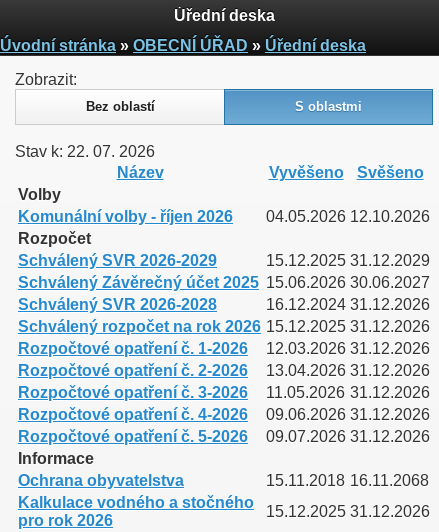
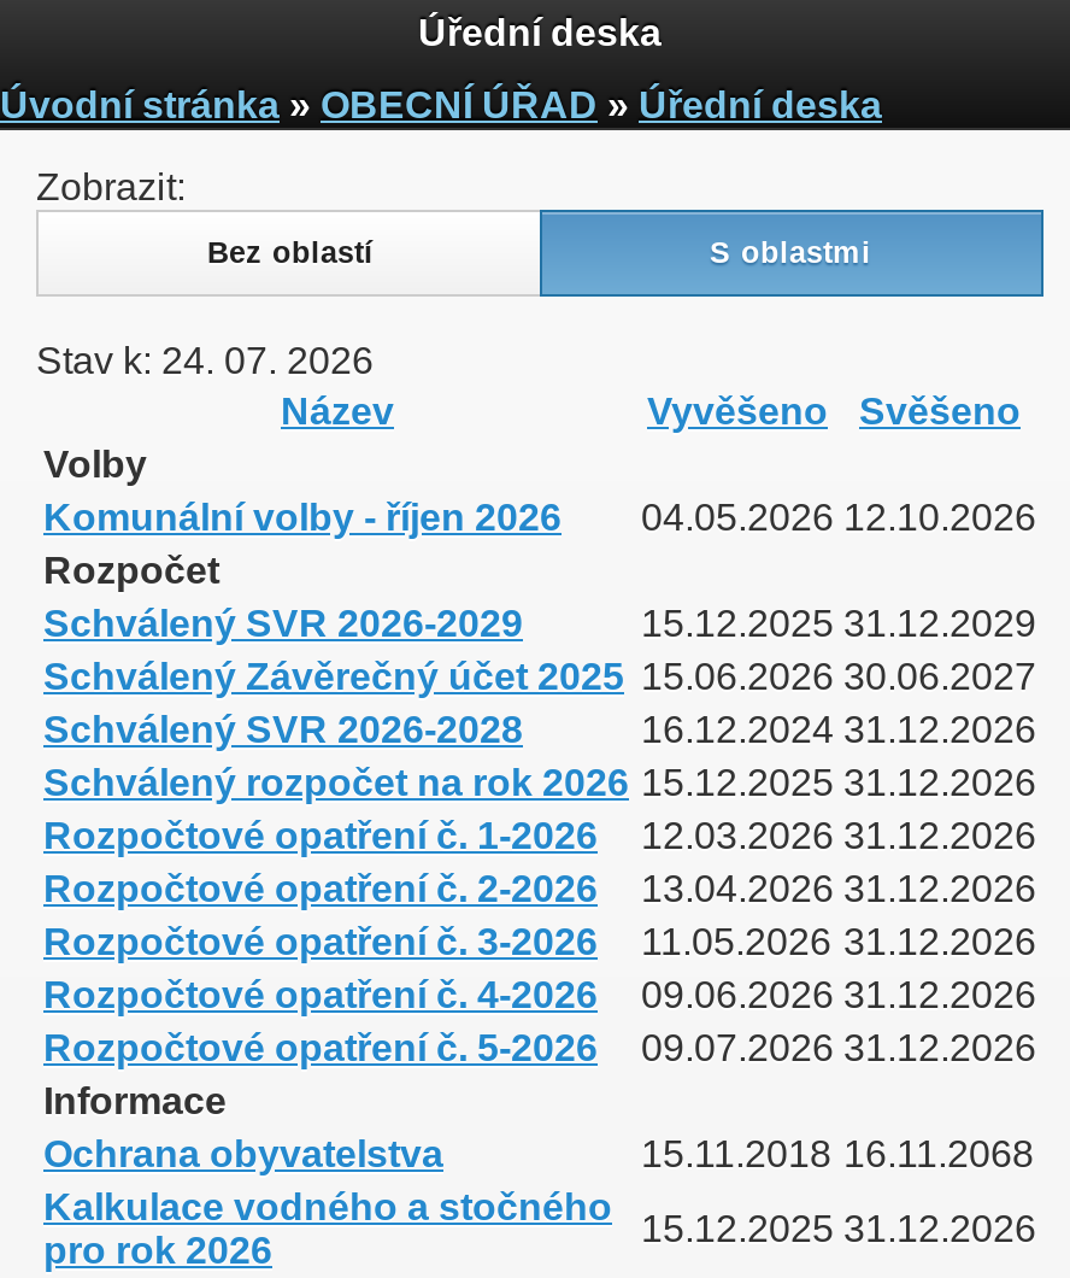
- Stav k: 22. 07. 2026
+ Stav k: 24. 07. 2026
